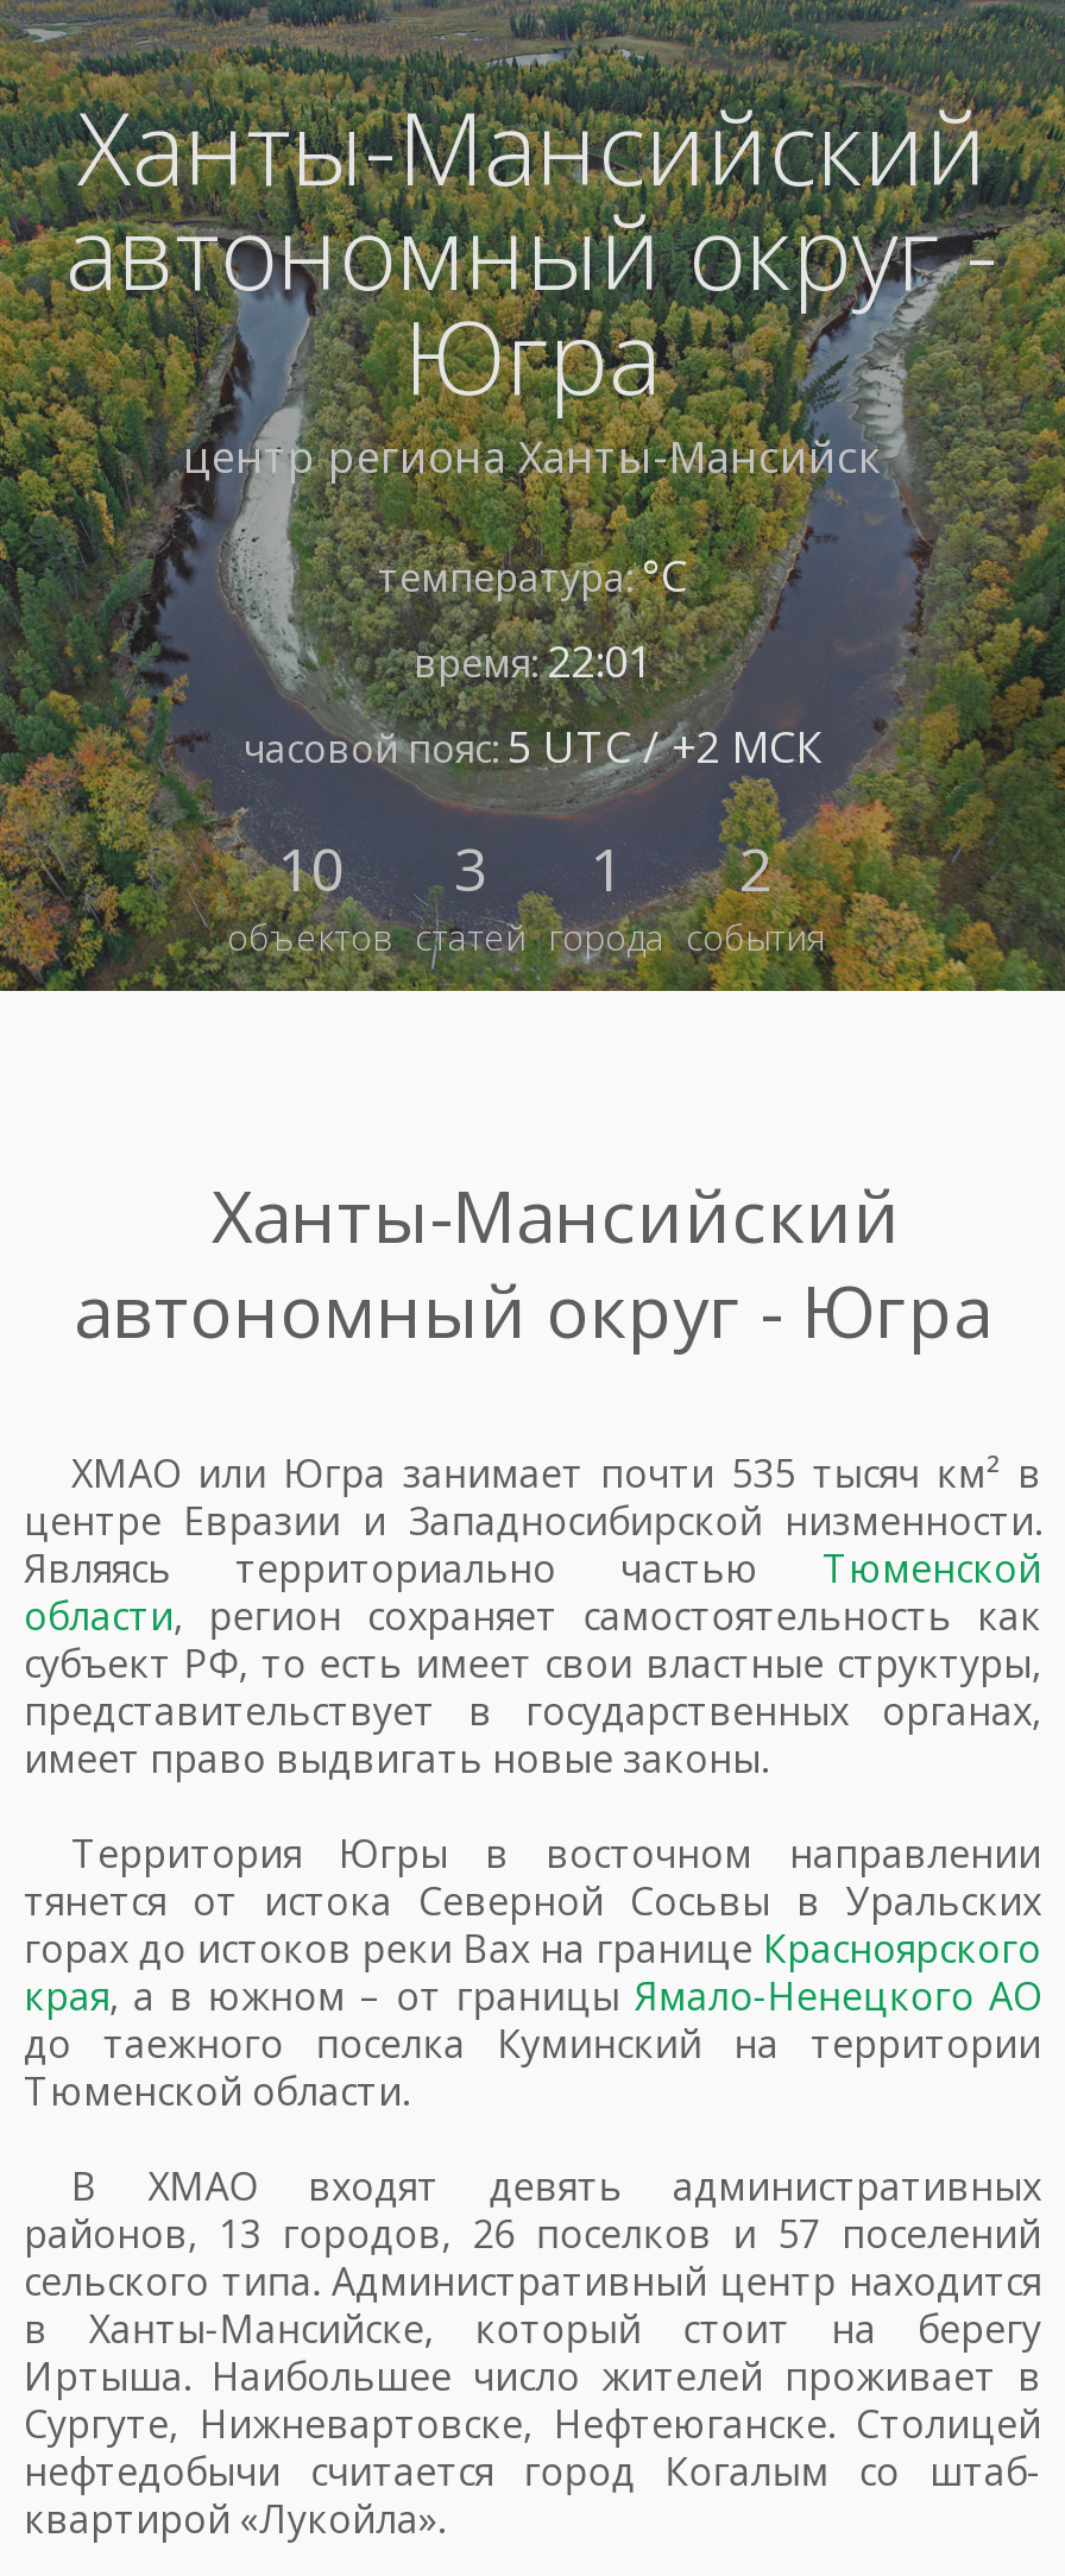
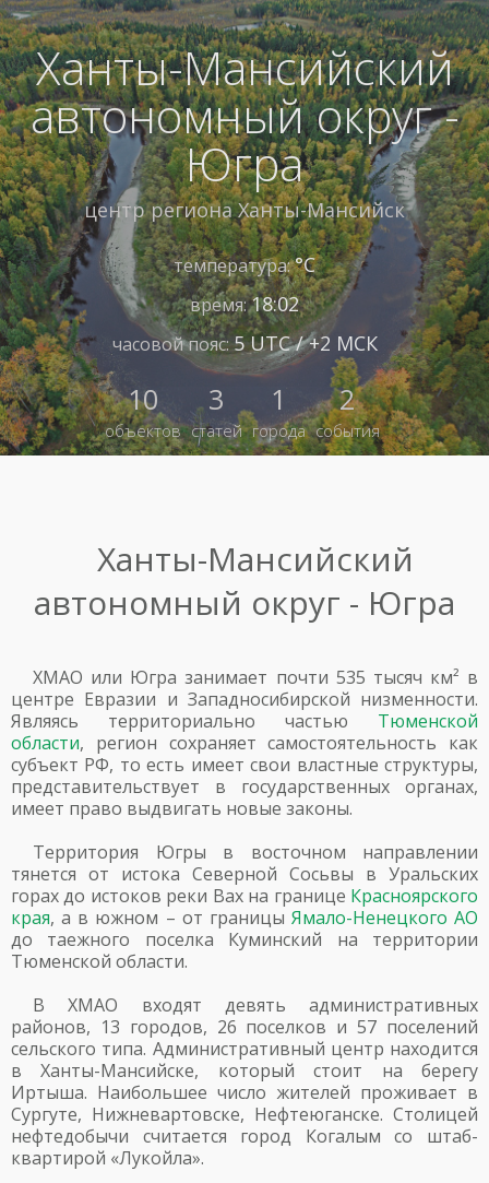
- время: 22:01
+ время: 18:02
